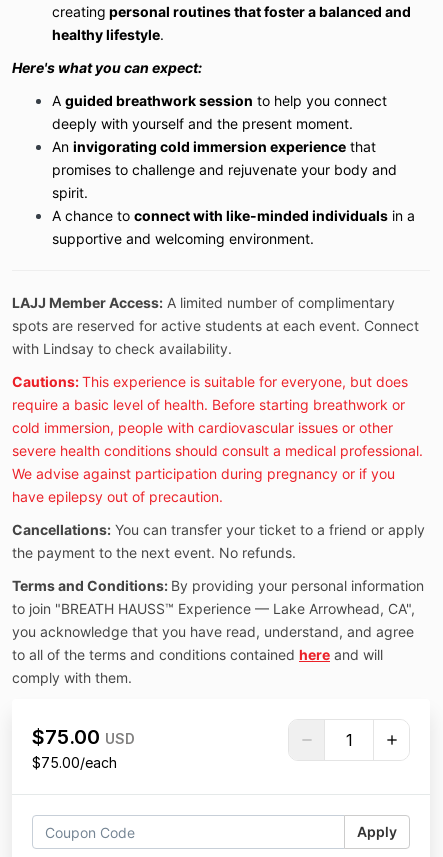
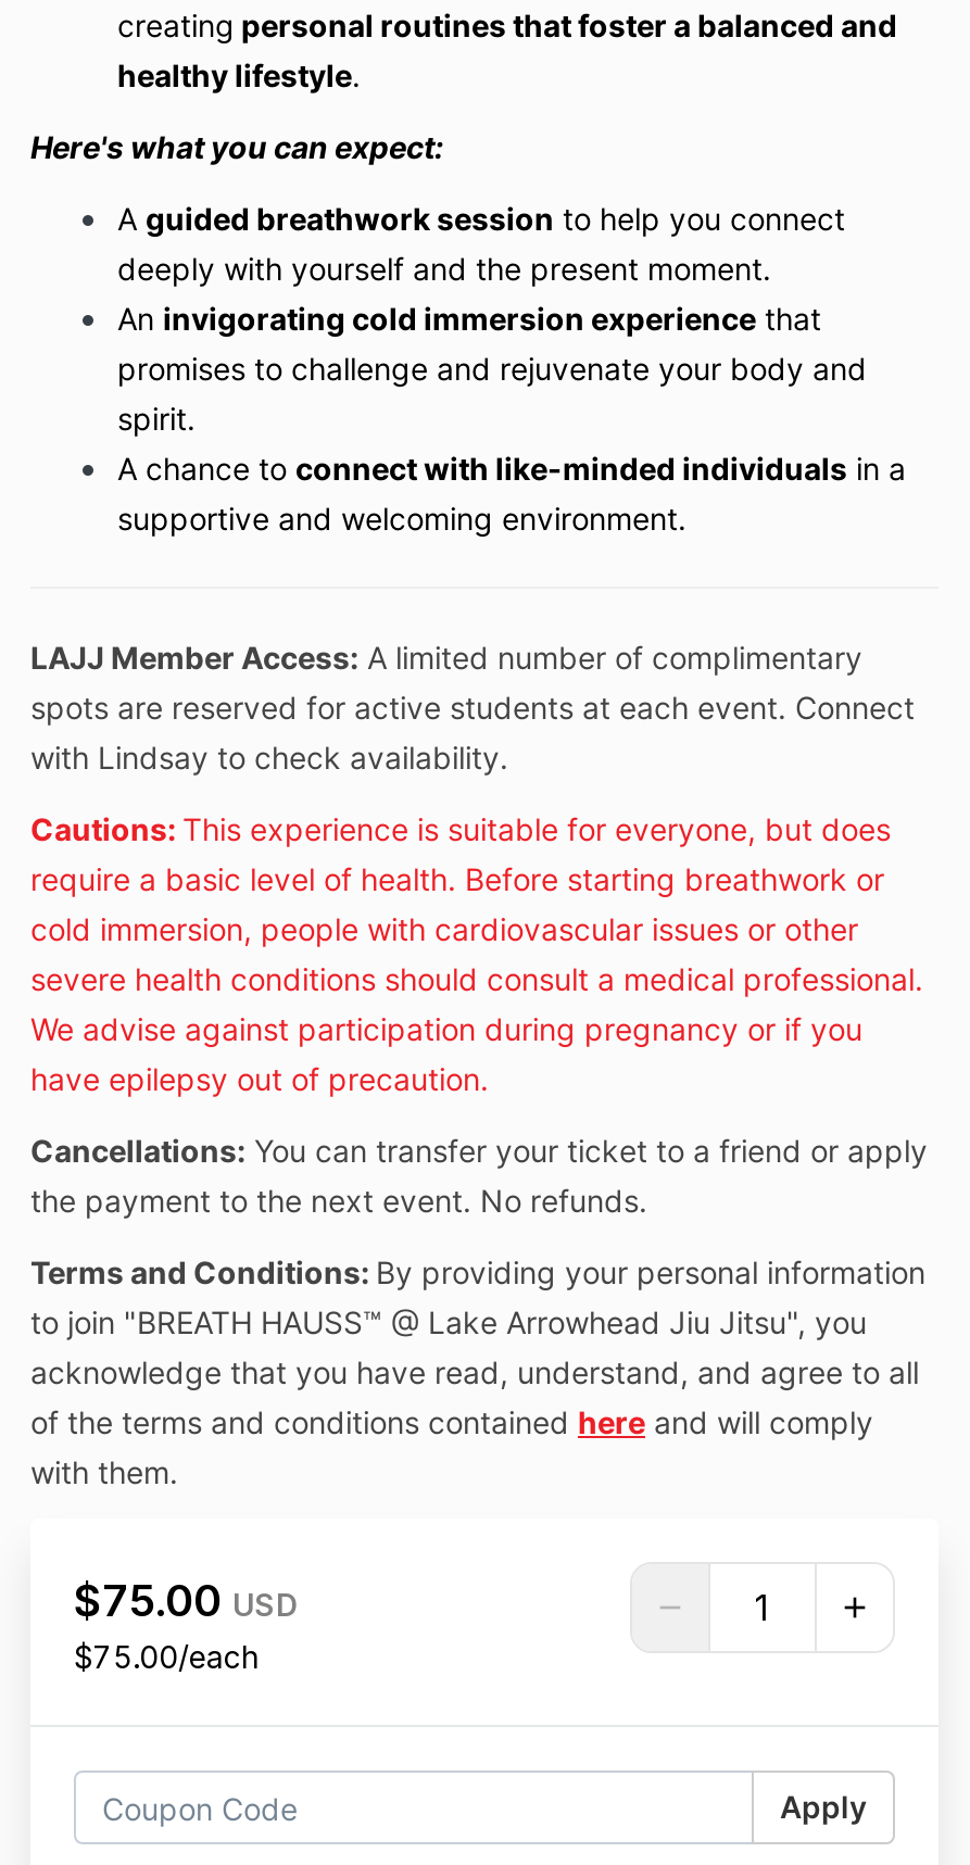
- to join "BREATH HAUSS™ Experience — Lake Arrowhead, CA",
- you acknowledge that you have read, understand, and agree
- to all of the terms and conditions contained here and will
- comply with them.
+ to join "BREATH HAUSS™ @ Lake Arrowhead Jiu Jitsu", you
+ acknowledge that you have read, understand, and agree to all
+ of the terms and conditions contained here and will comply
+ with them.
